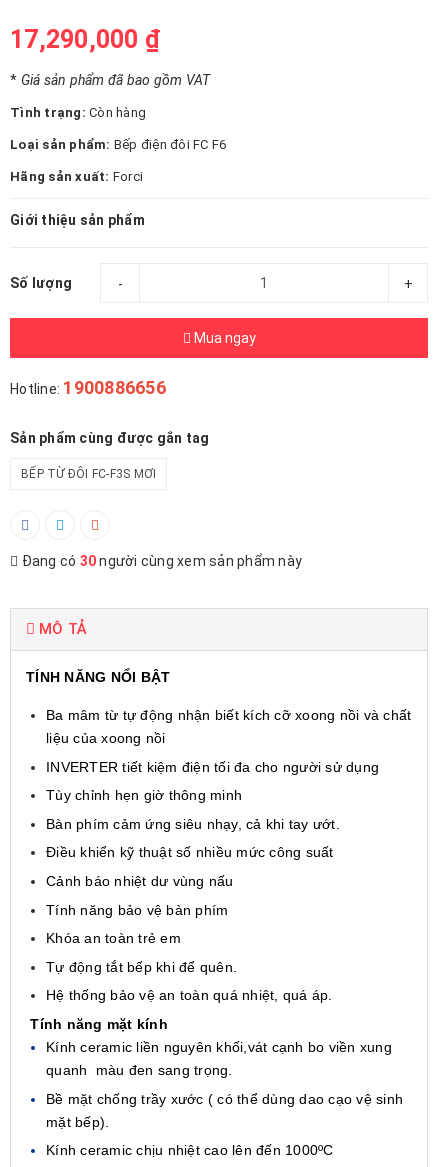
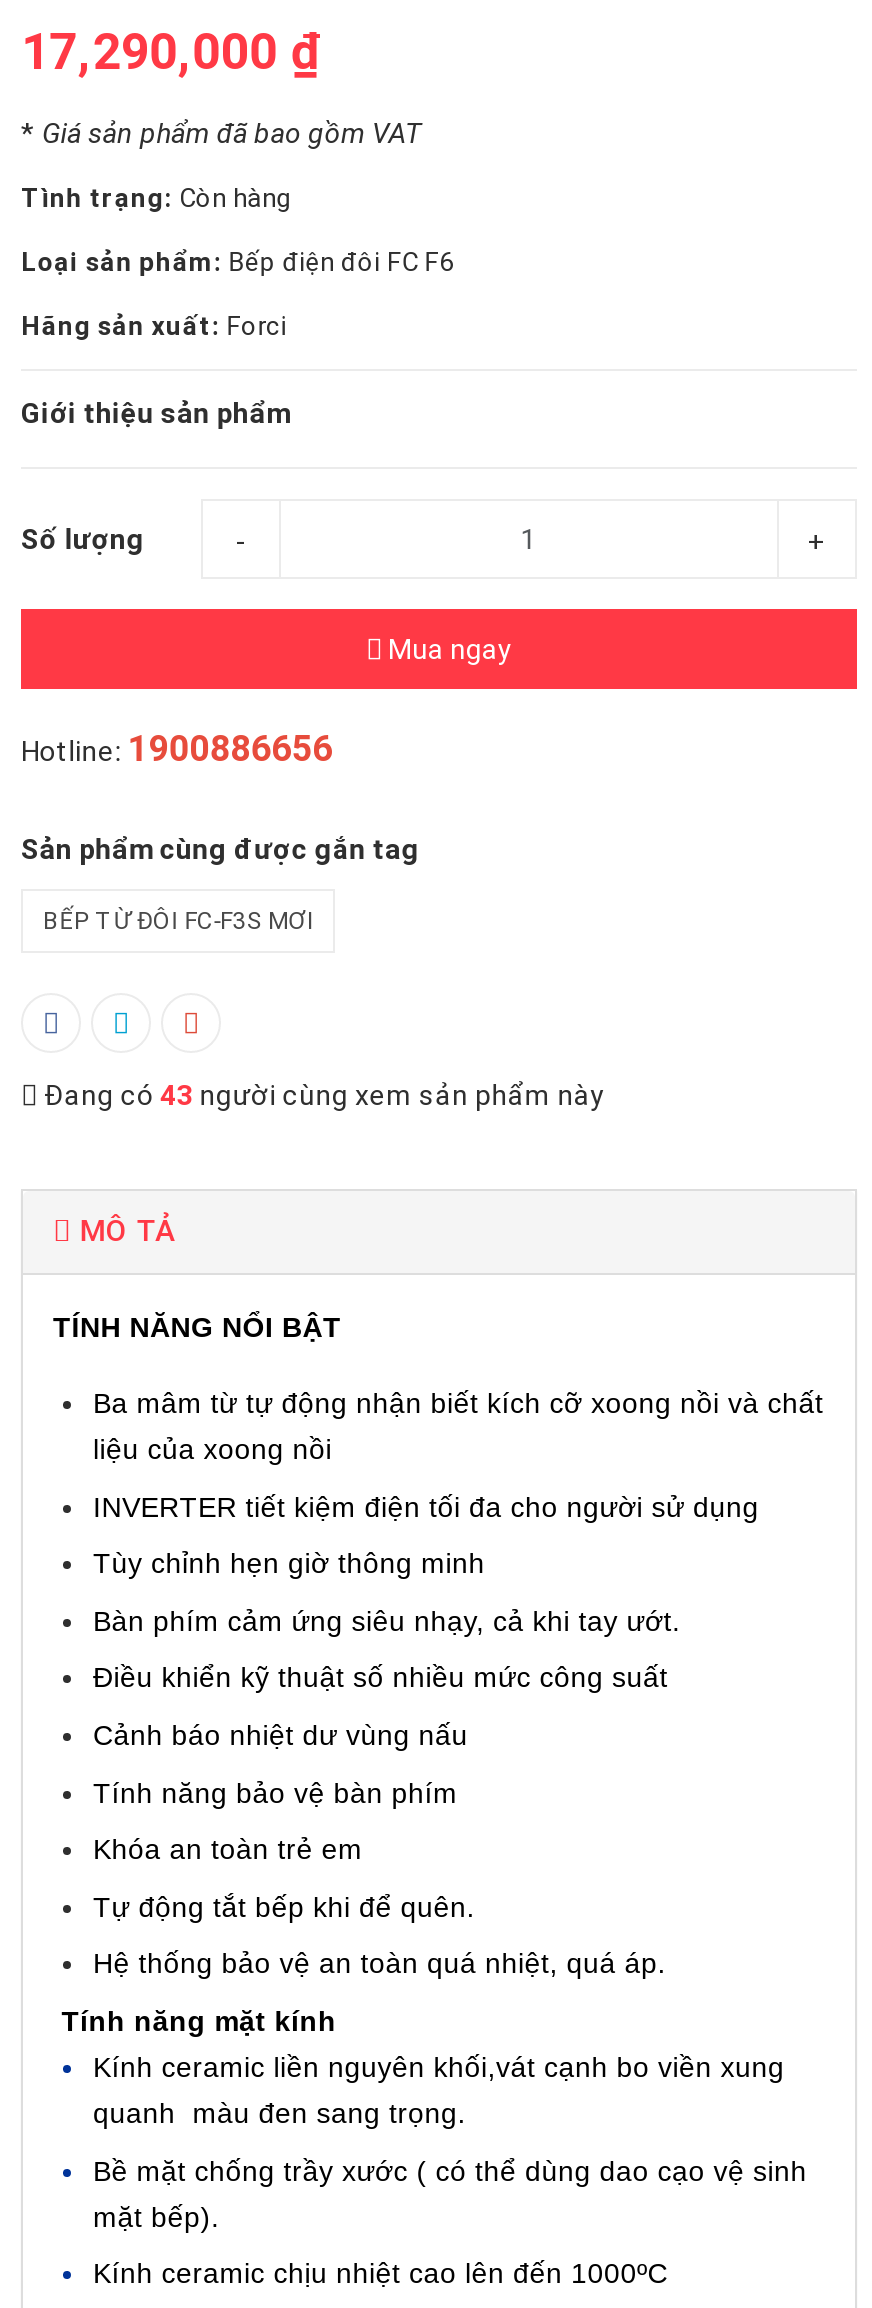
- Đang có 30 người cùng xem sản phẩm này
+ Đang có 43 người cùng xem sản phẩm này
